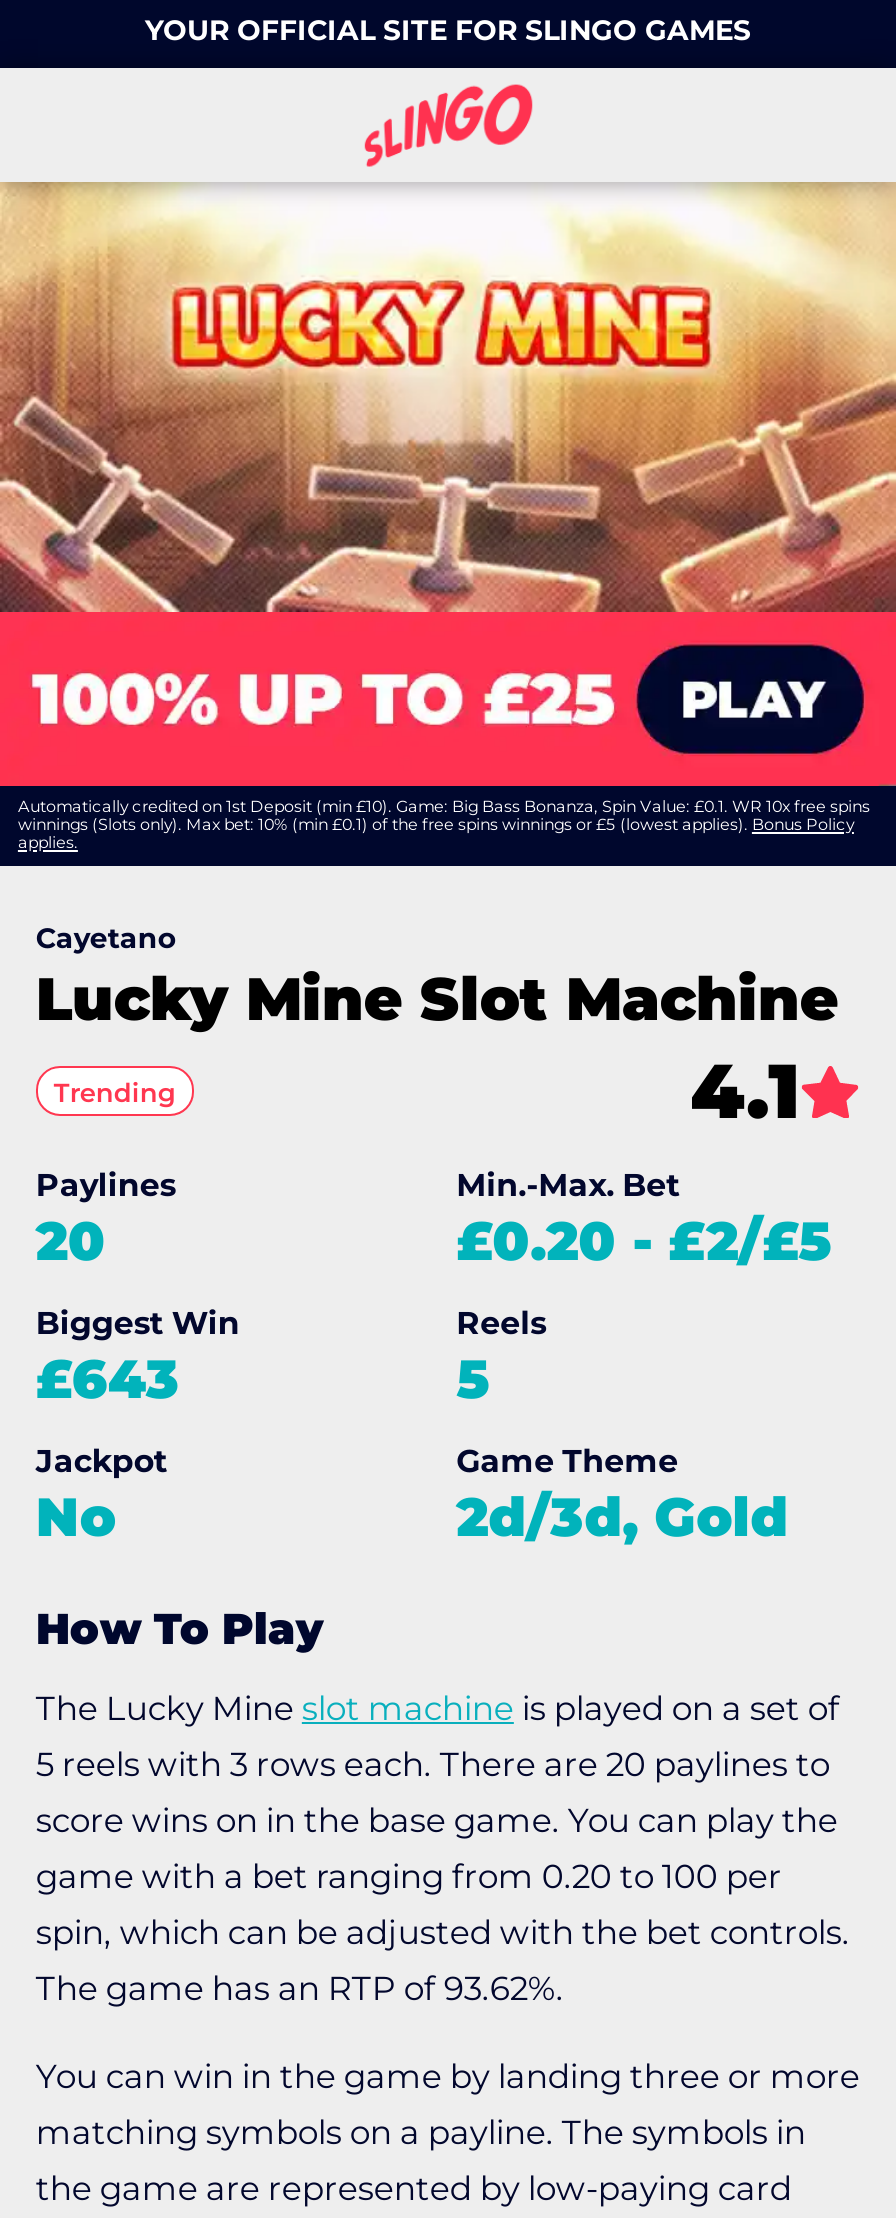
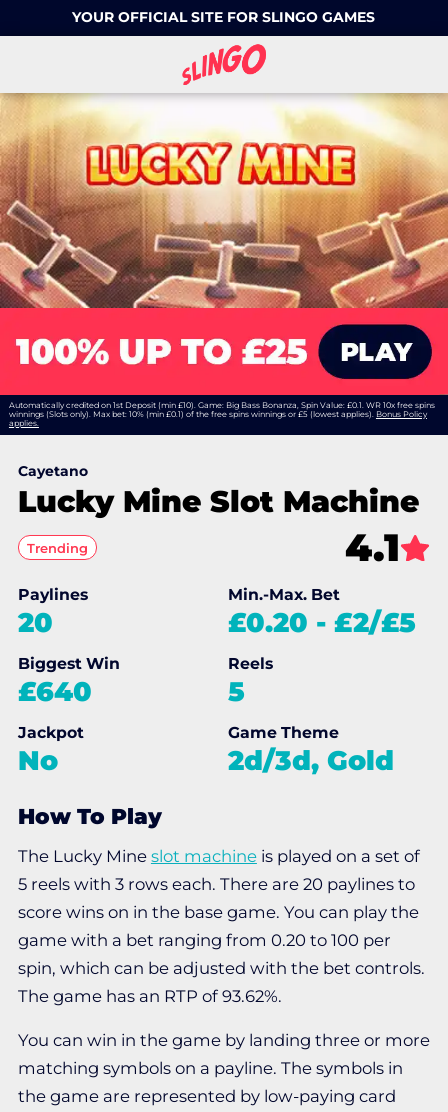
- £643
+ £640
